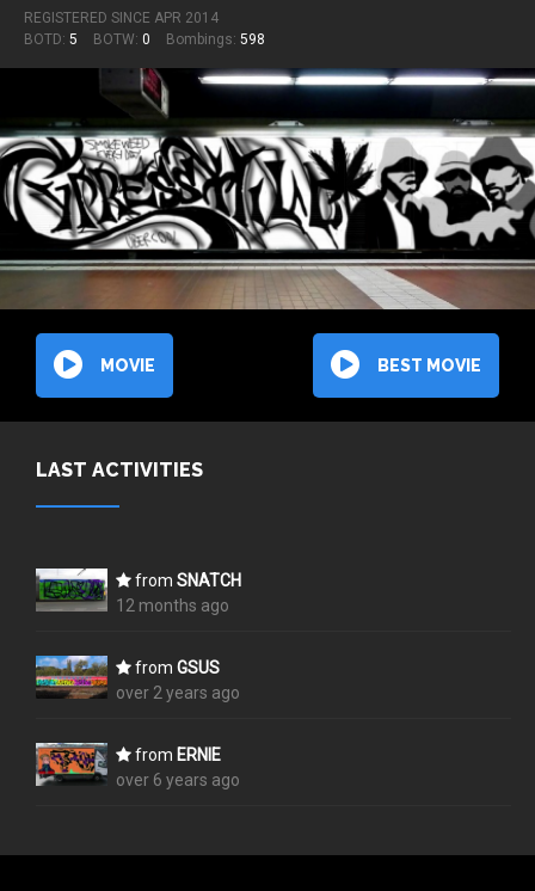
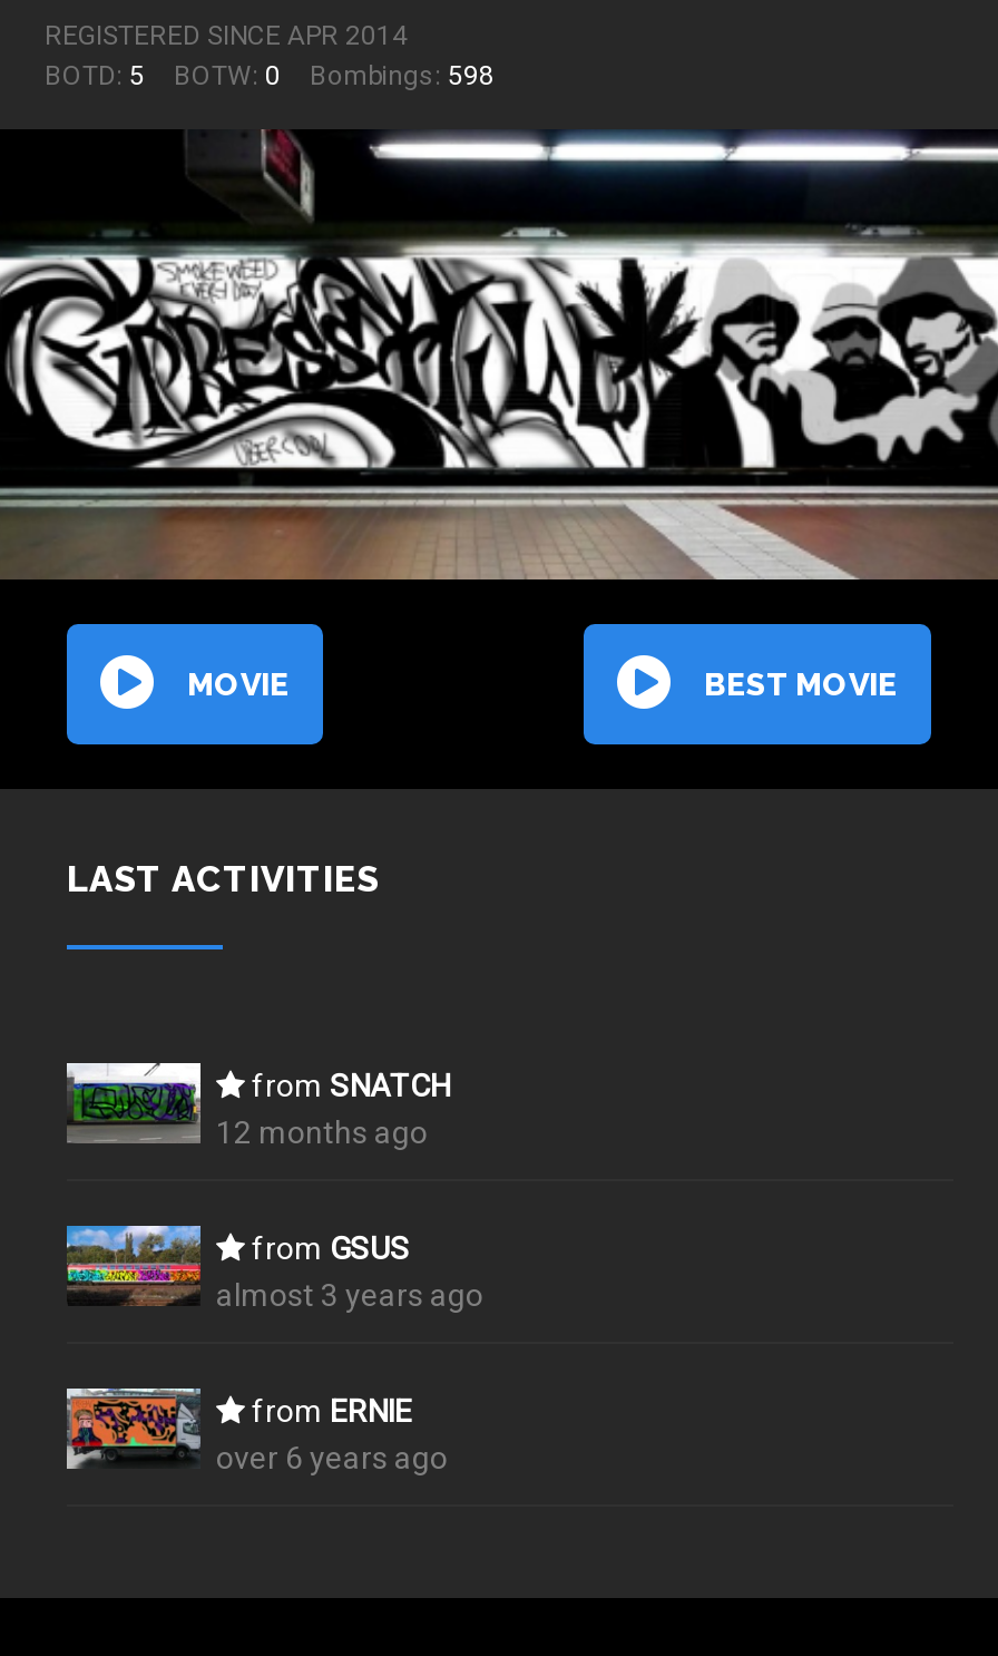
- over 2 years ago
+ almost 3 years ago
